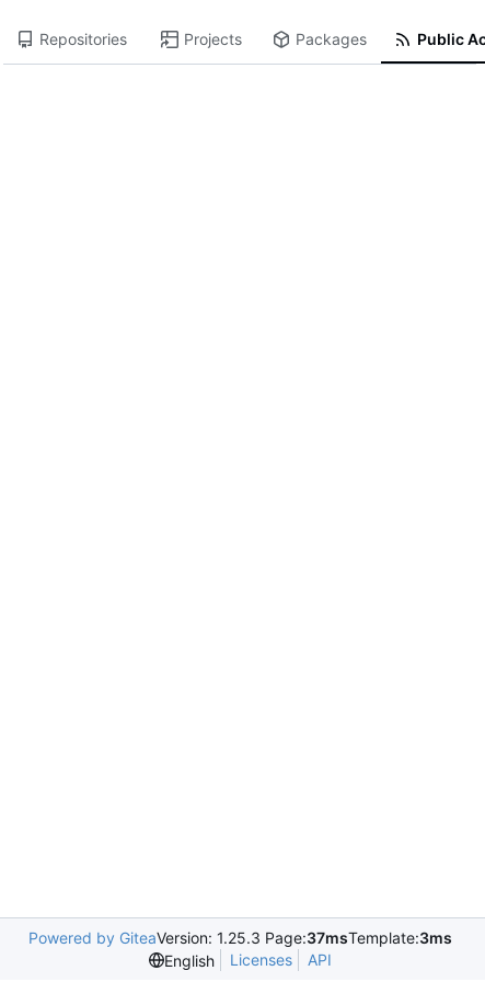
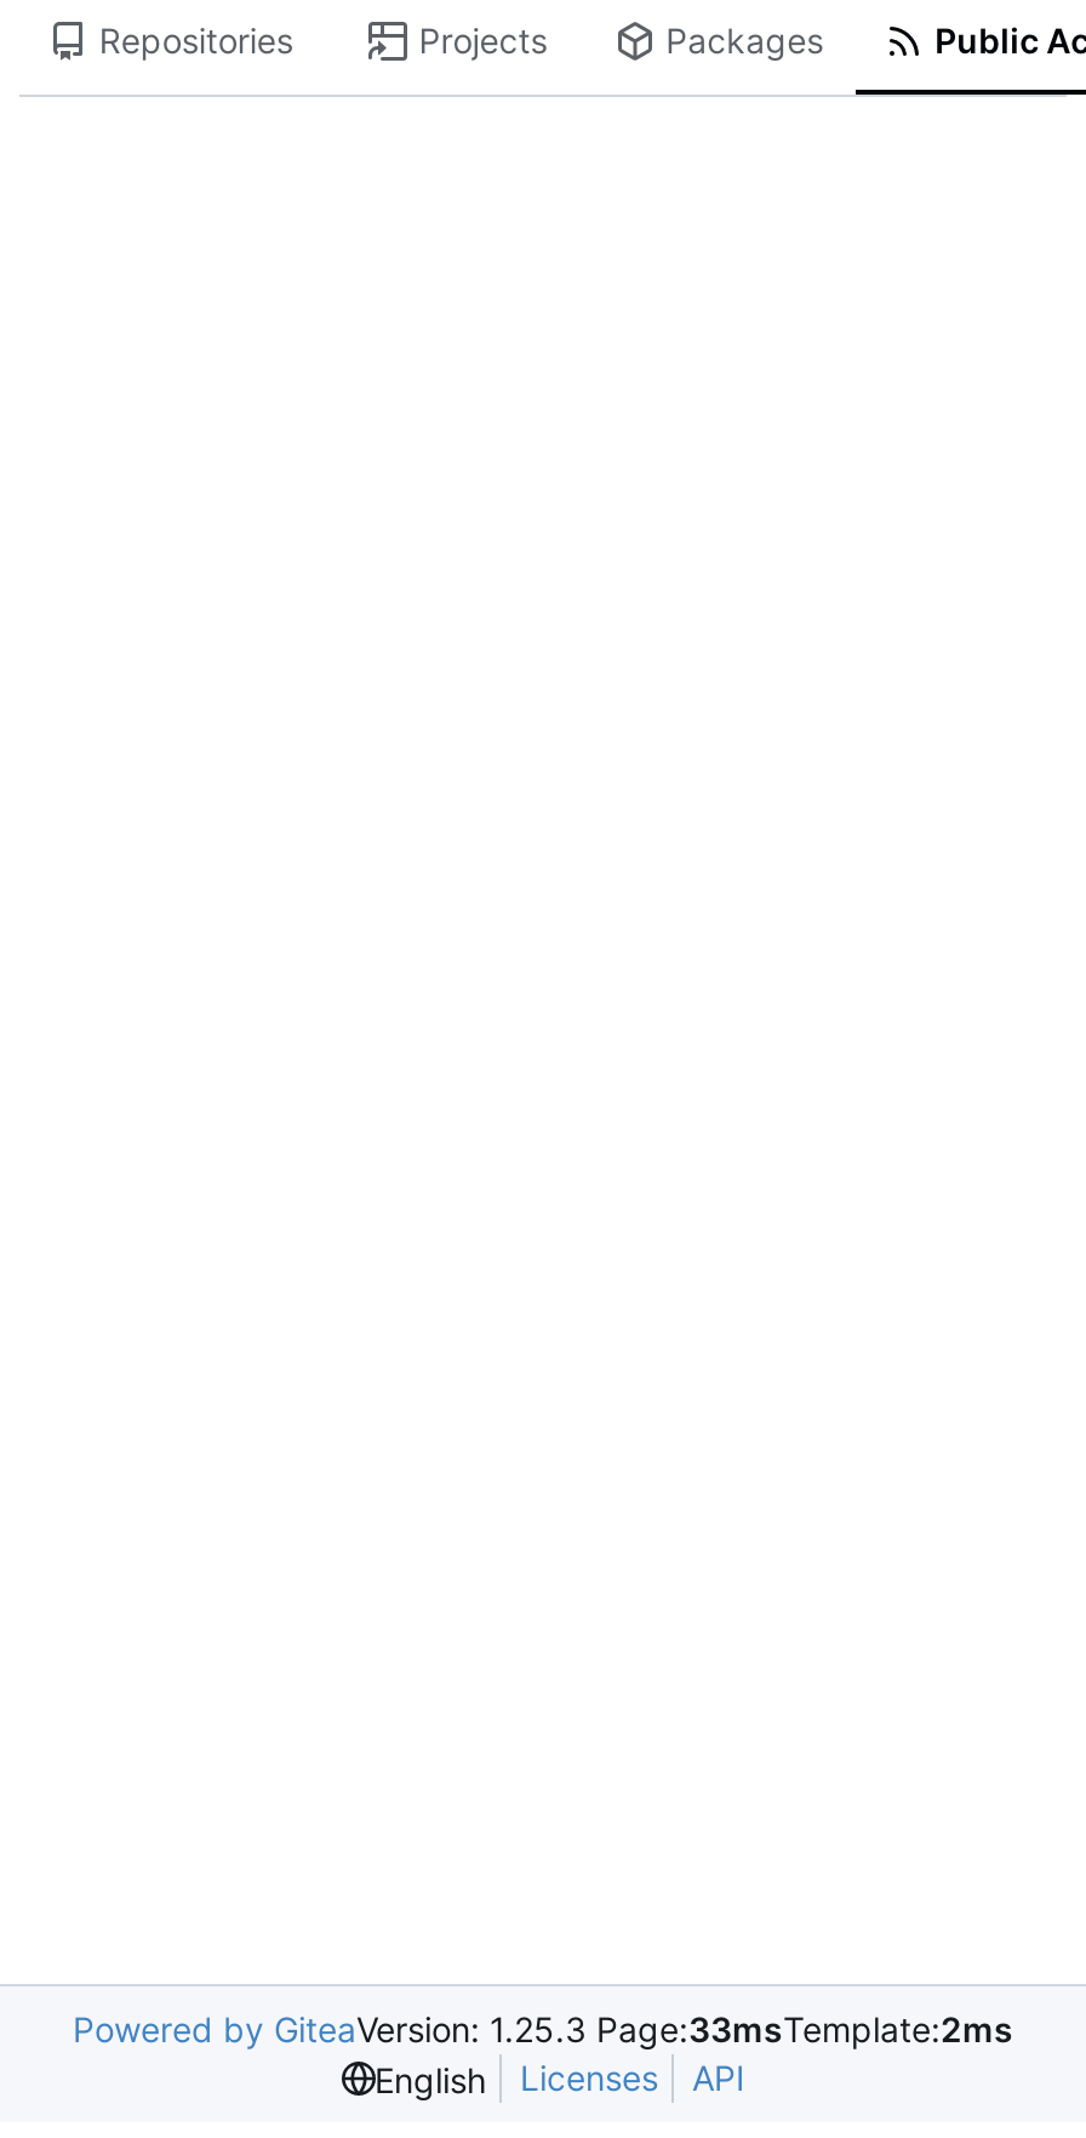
- Powered by GiteaVersion: 1.25.3 Page:37msTemplate:3ms
+ Powered by GiteaVersion: 1.25.3 Page:33msTemplate:2ms
